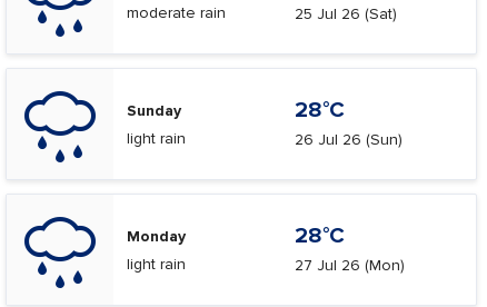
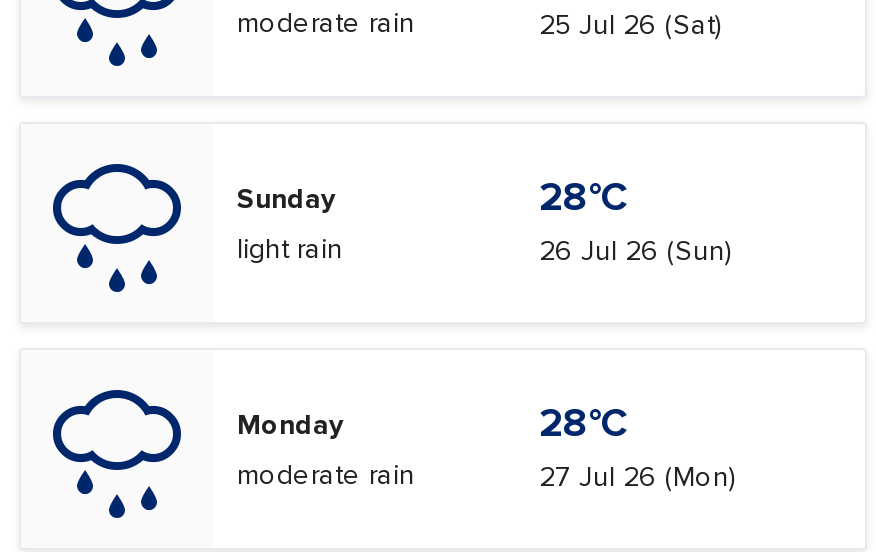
- light rain
+ moderate rain
